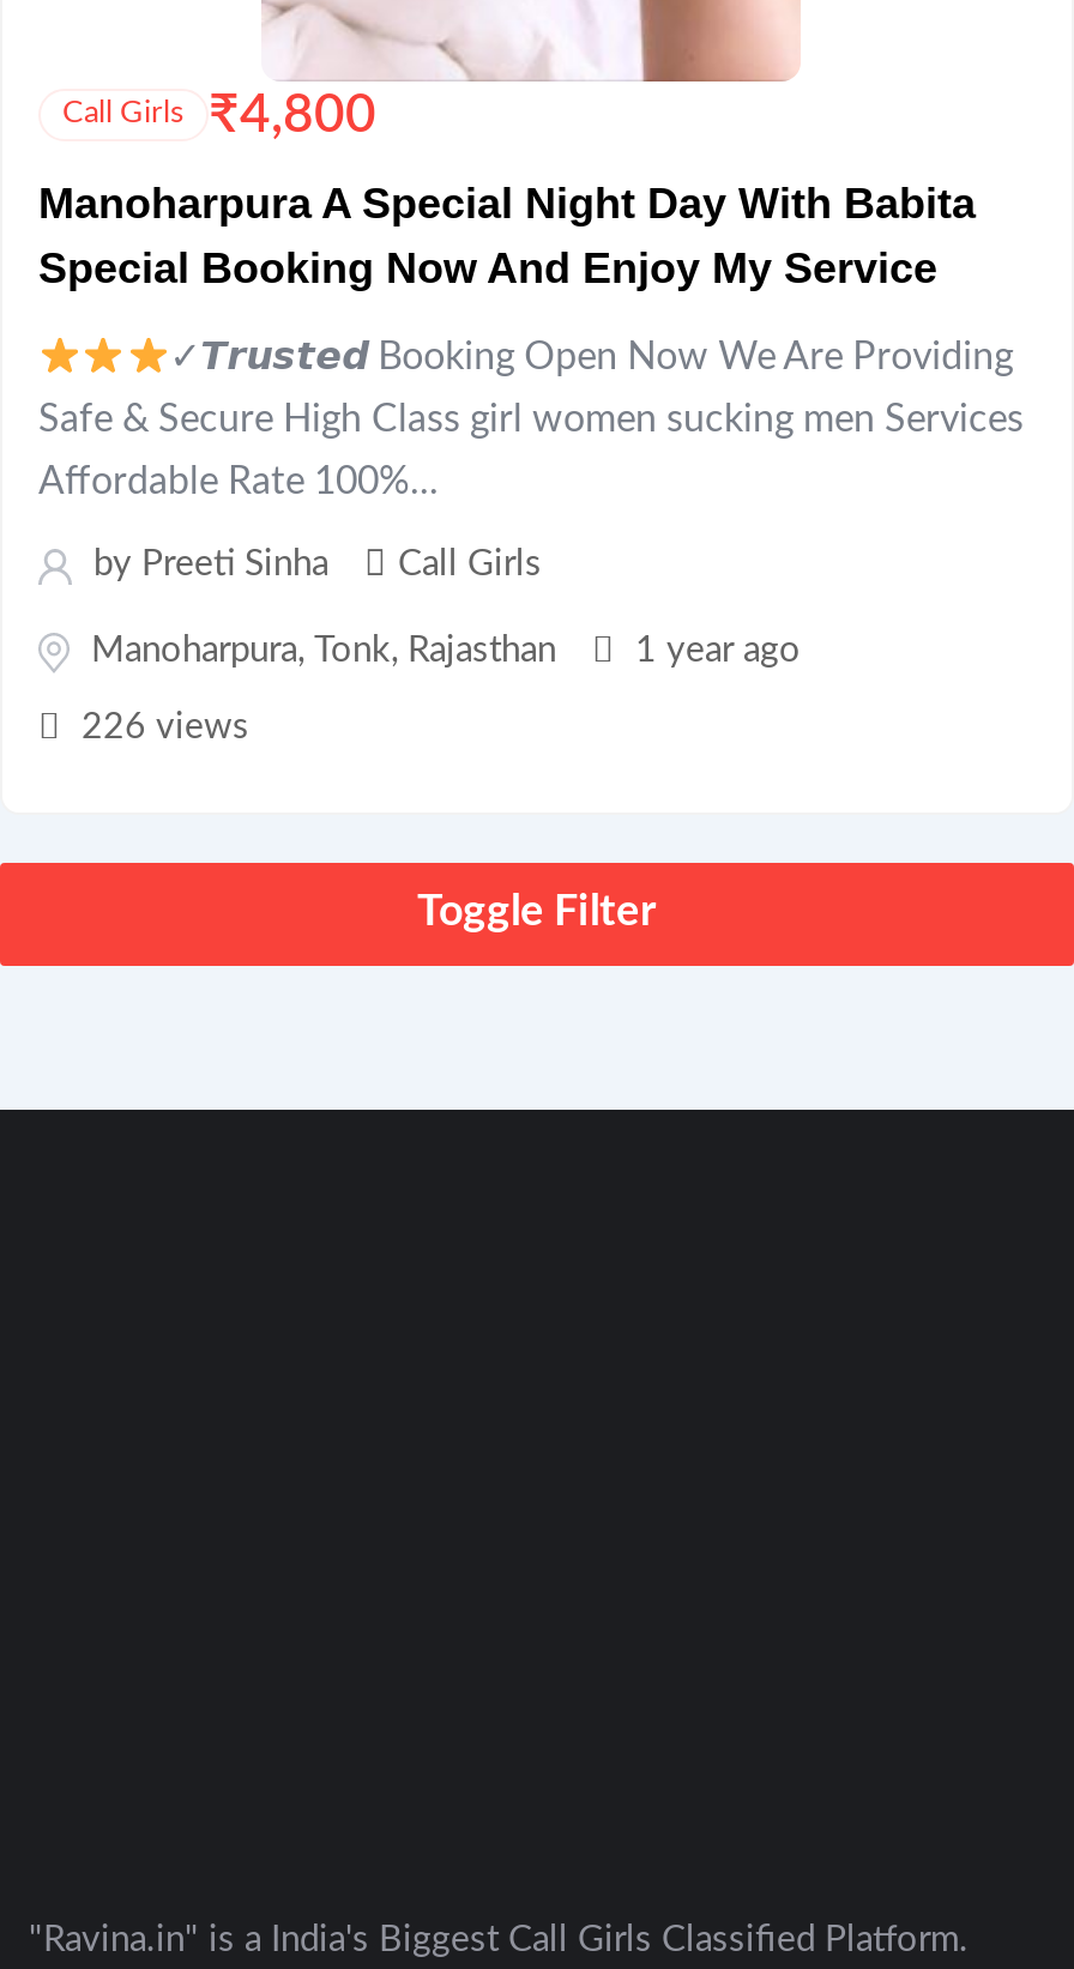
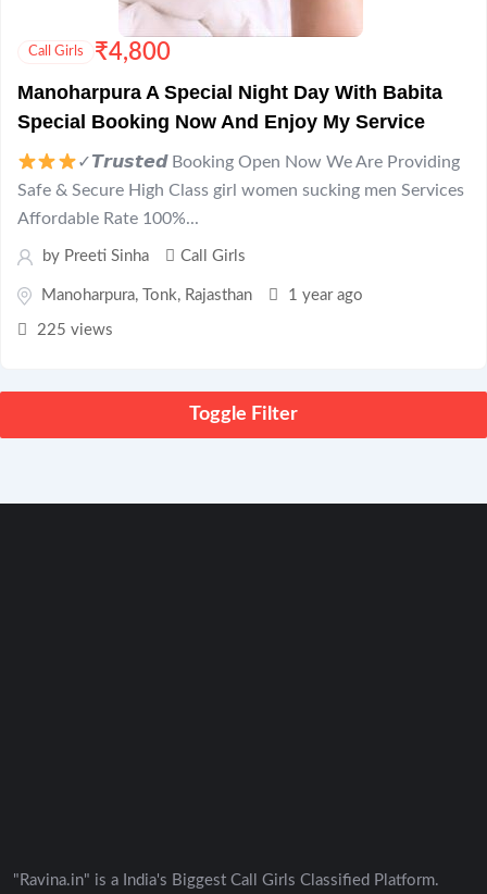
- 226 views
+ 225 views
